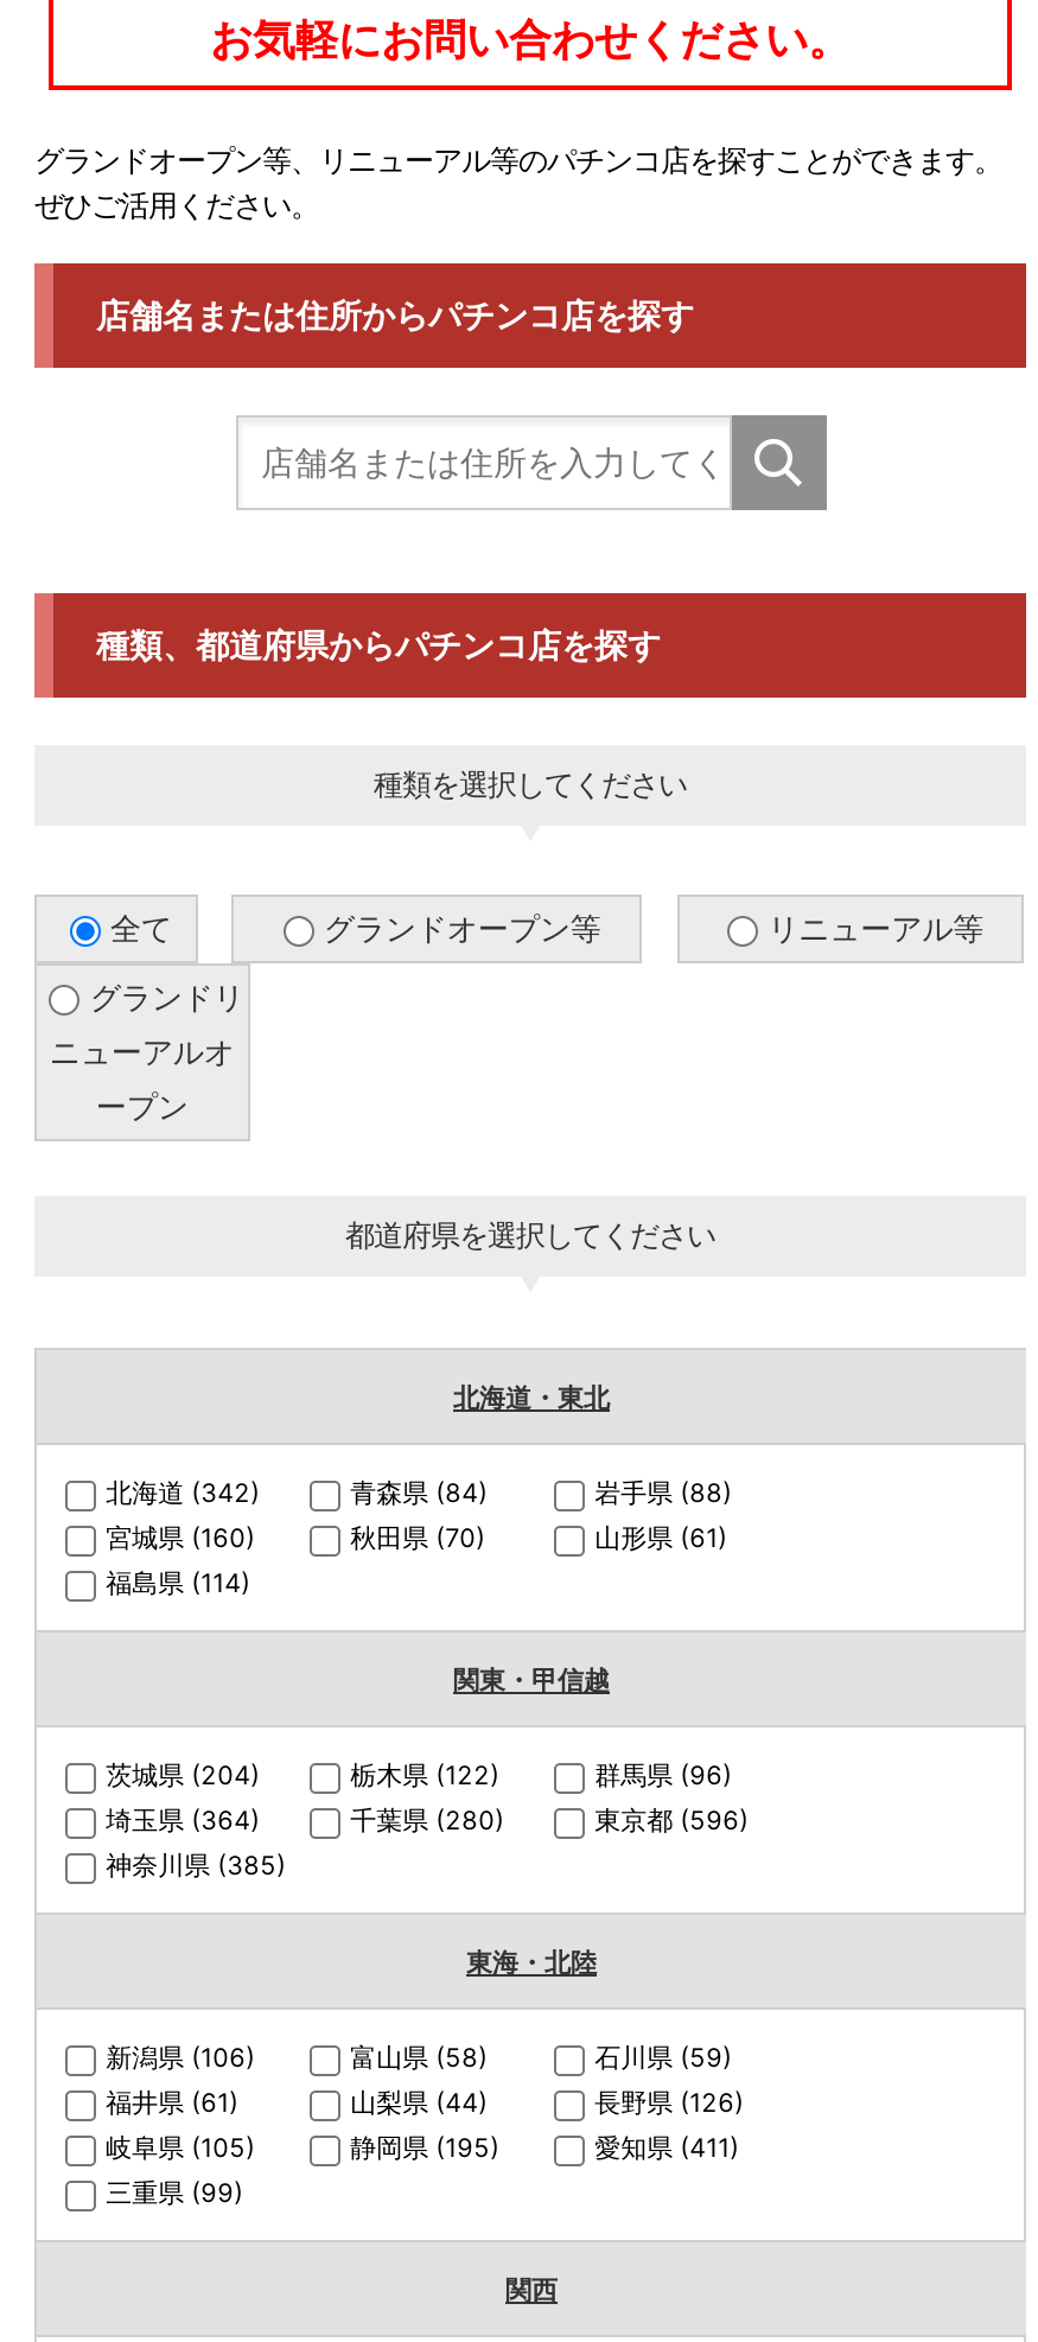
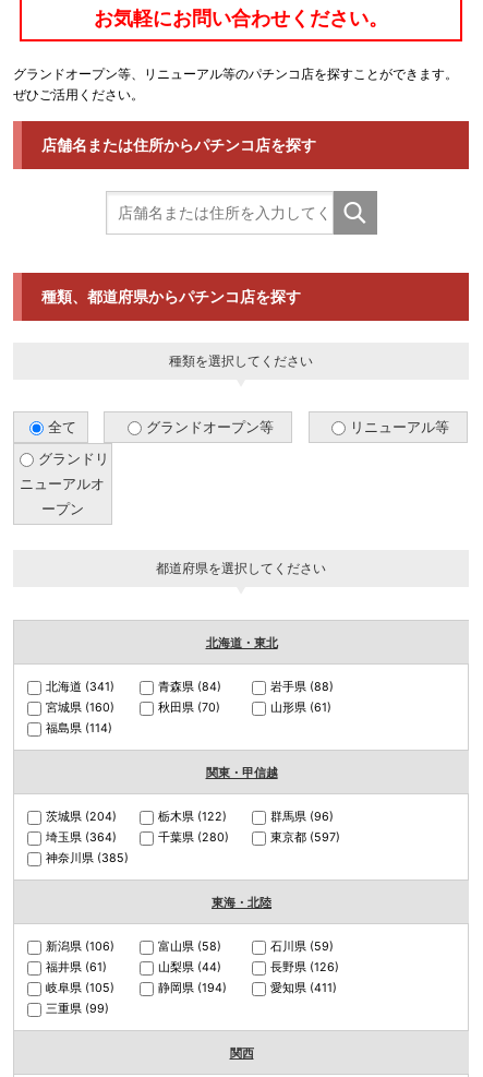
- 北海道(342)
+ 北海道(341)

- 東京都(596)
+ 東京都(597)

- 静岡県(195)
+ 静岡県(194)
